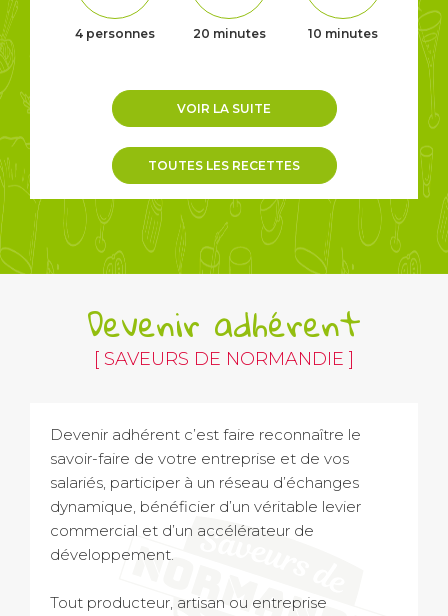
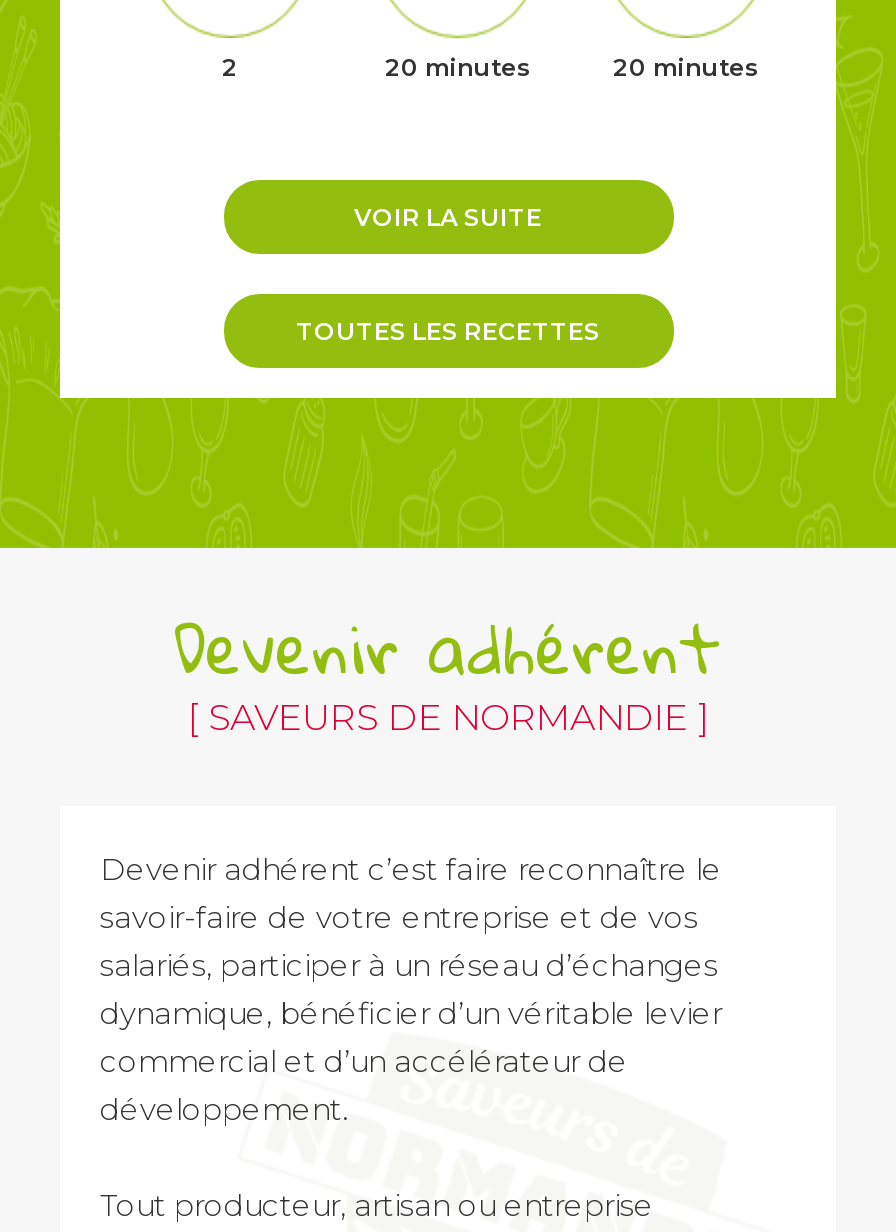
- 4 personnes
+ 2

- 10 minutes
+ 20 minutes
